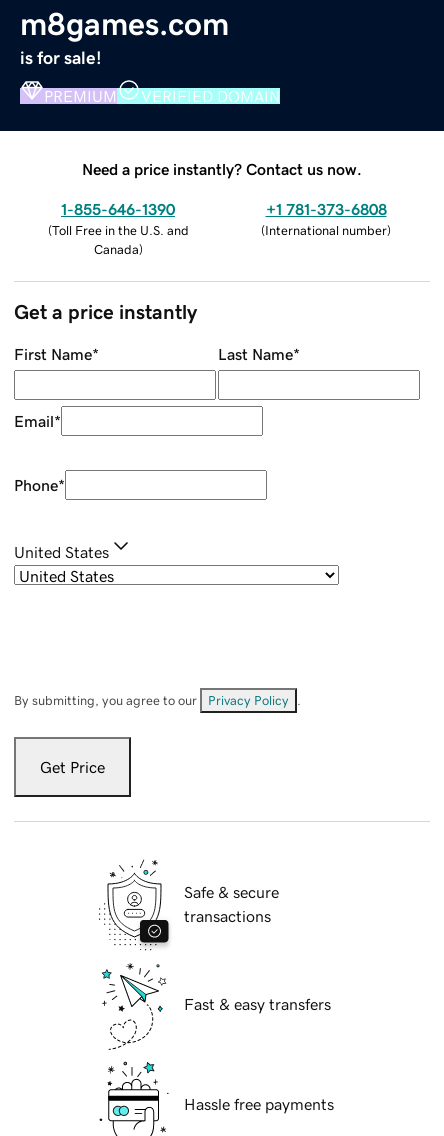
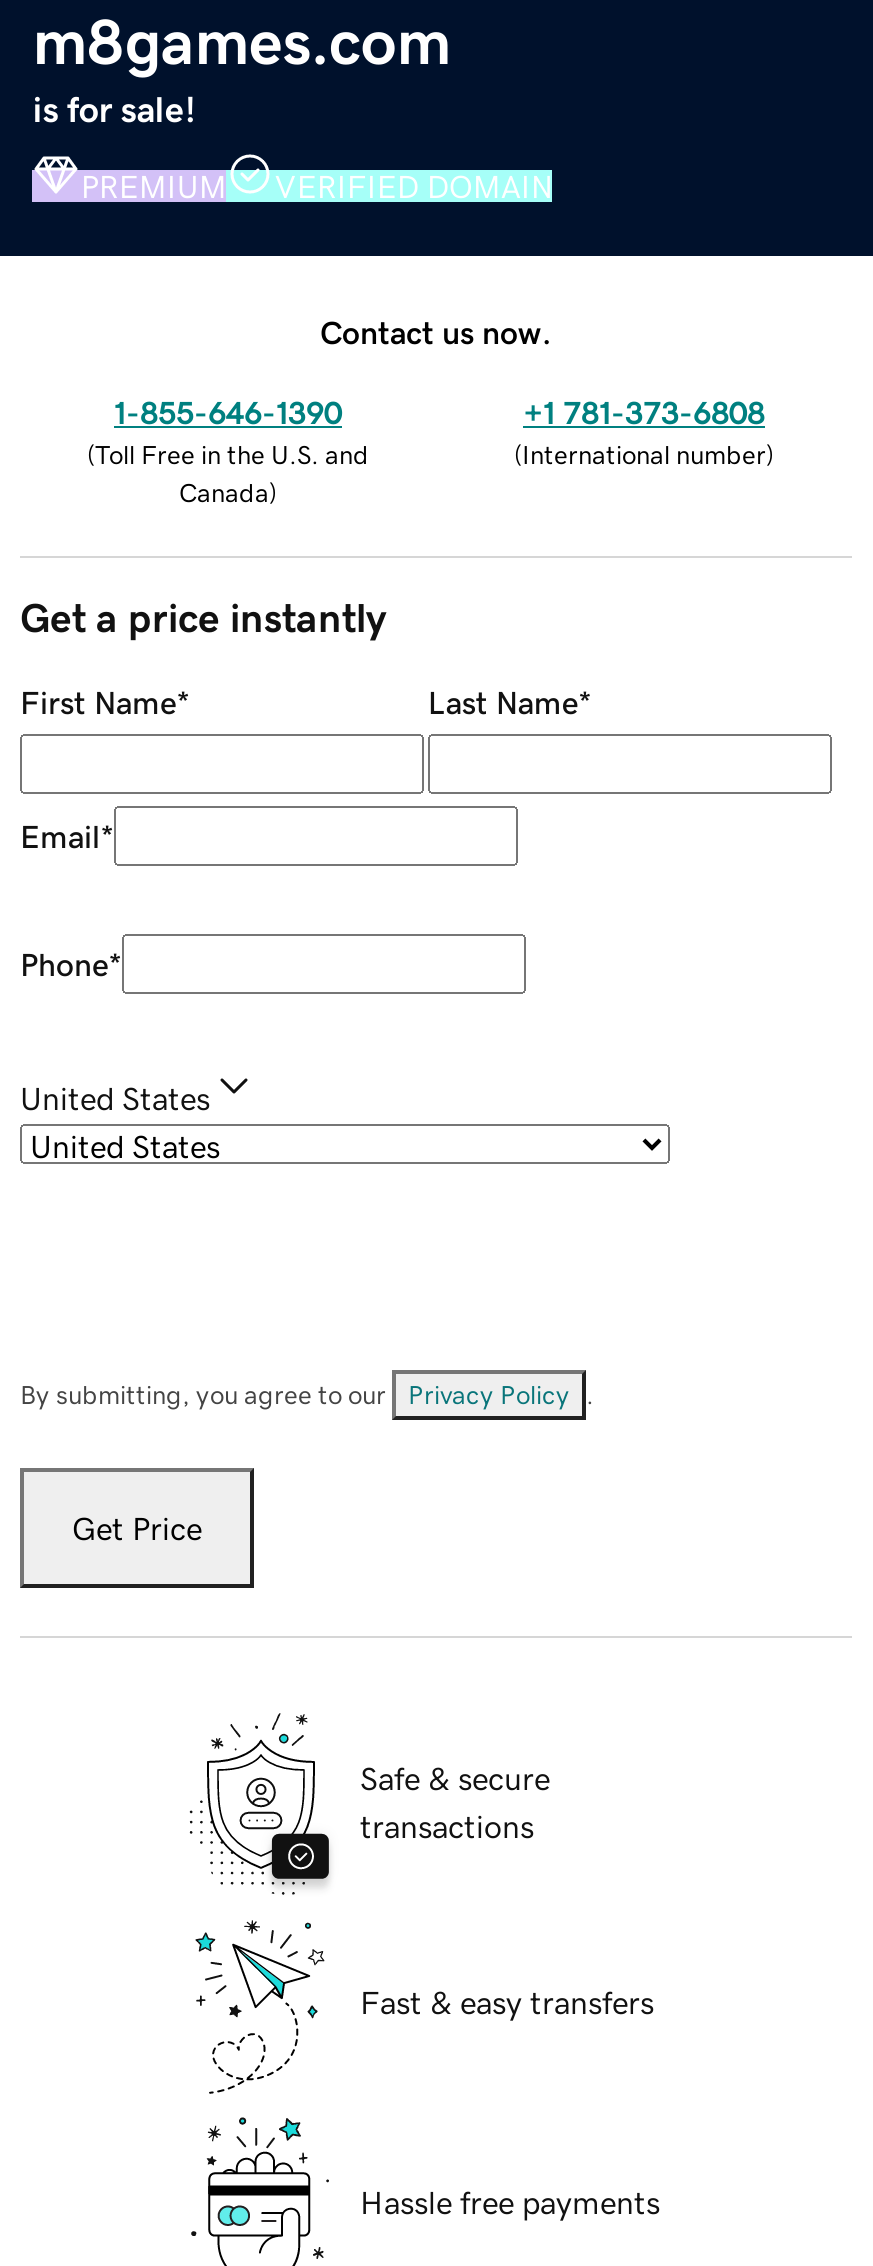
- Need a price instantly? Contact us now.
+ Contact us now.
